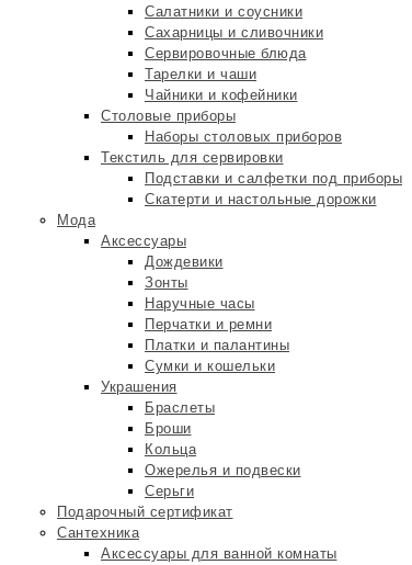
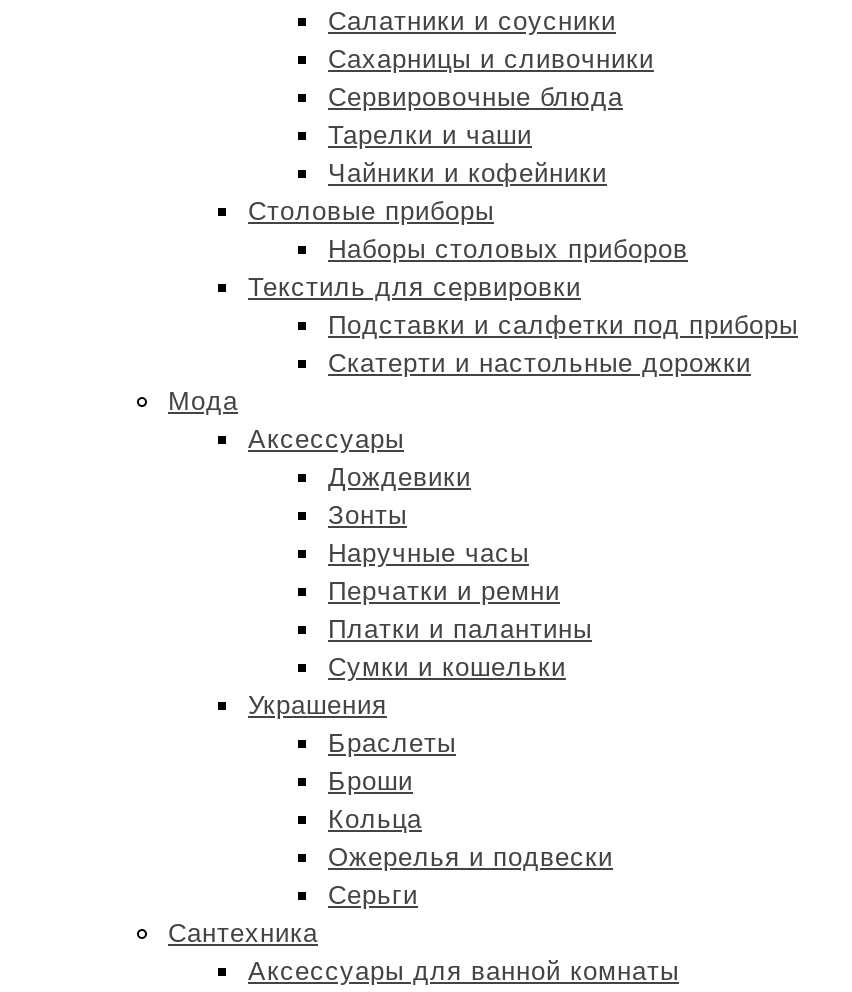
- Подарочный сертификат
